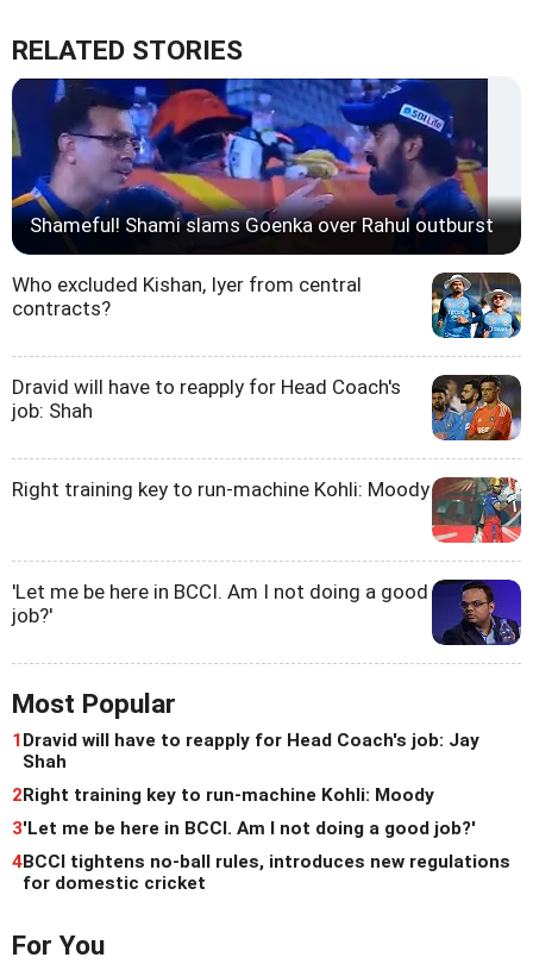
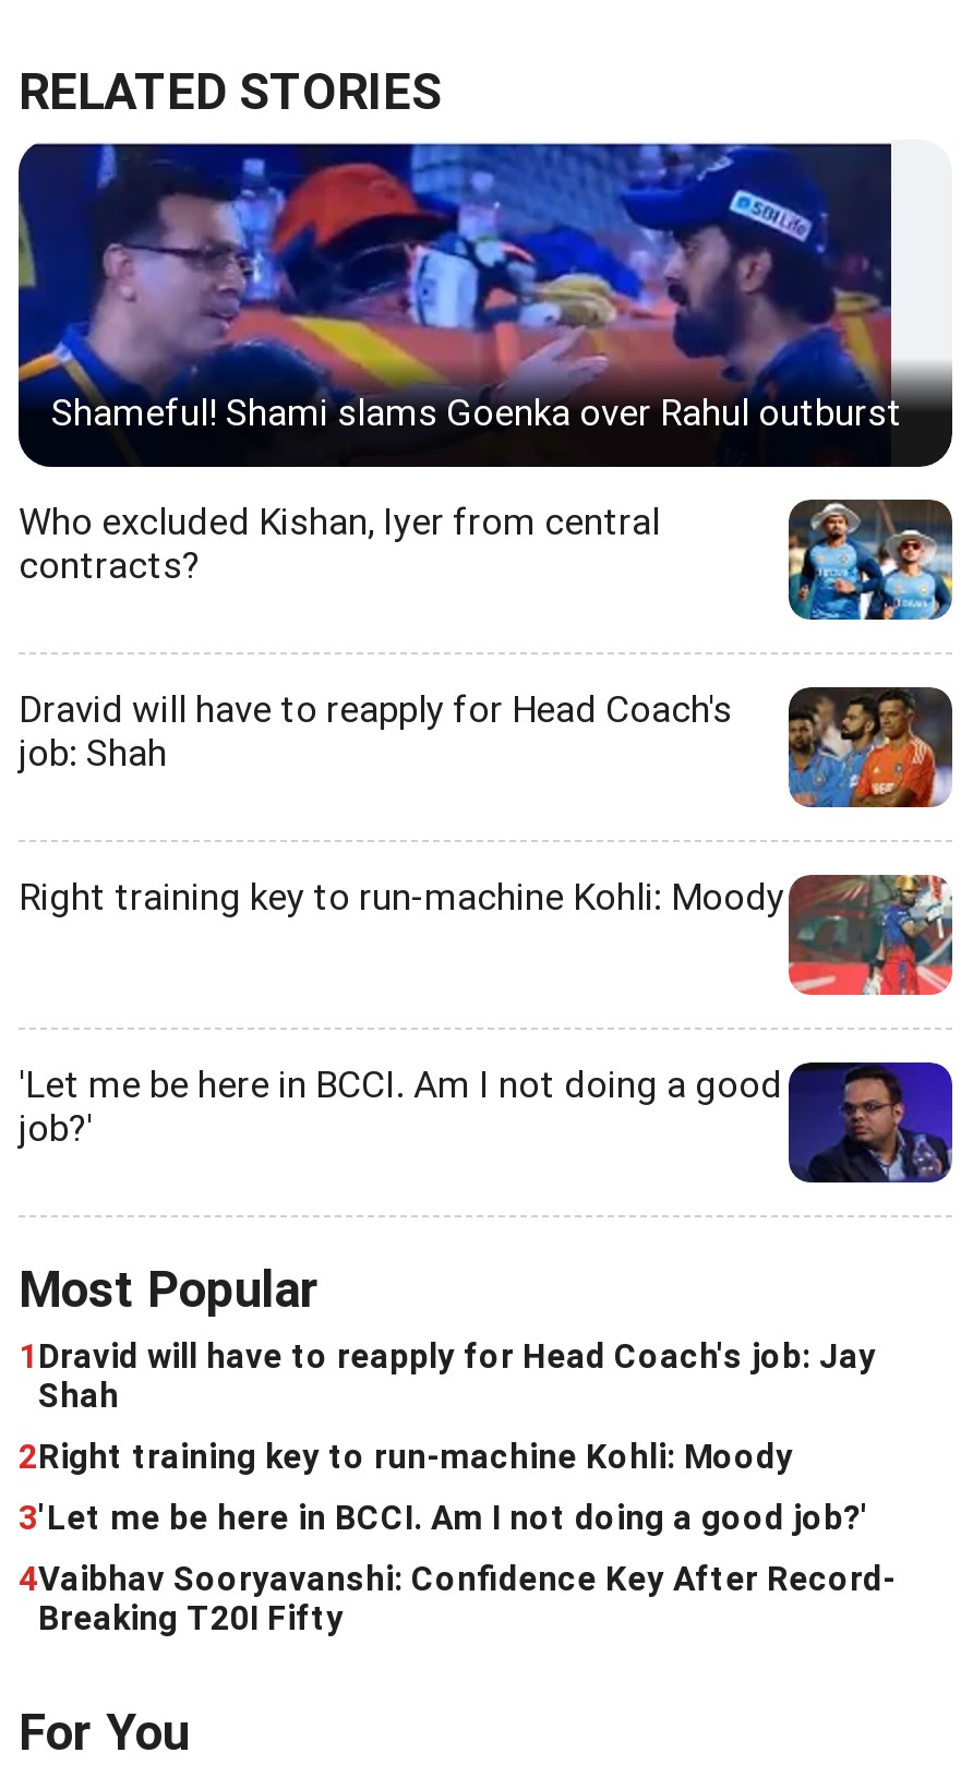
- 4BCCI tightens no-ball rules, introduces new regulations
- for domestic cricket
+ 4Vaibhav Sooryavanshi: Confidence Key After Record-
+ Breaking T20I Fifty
